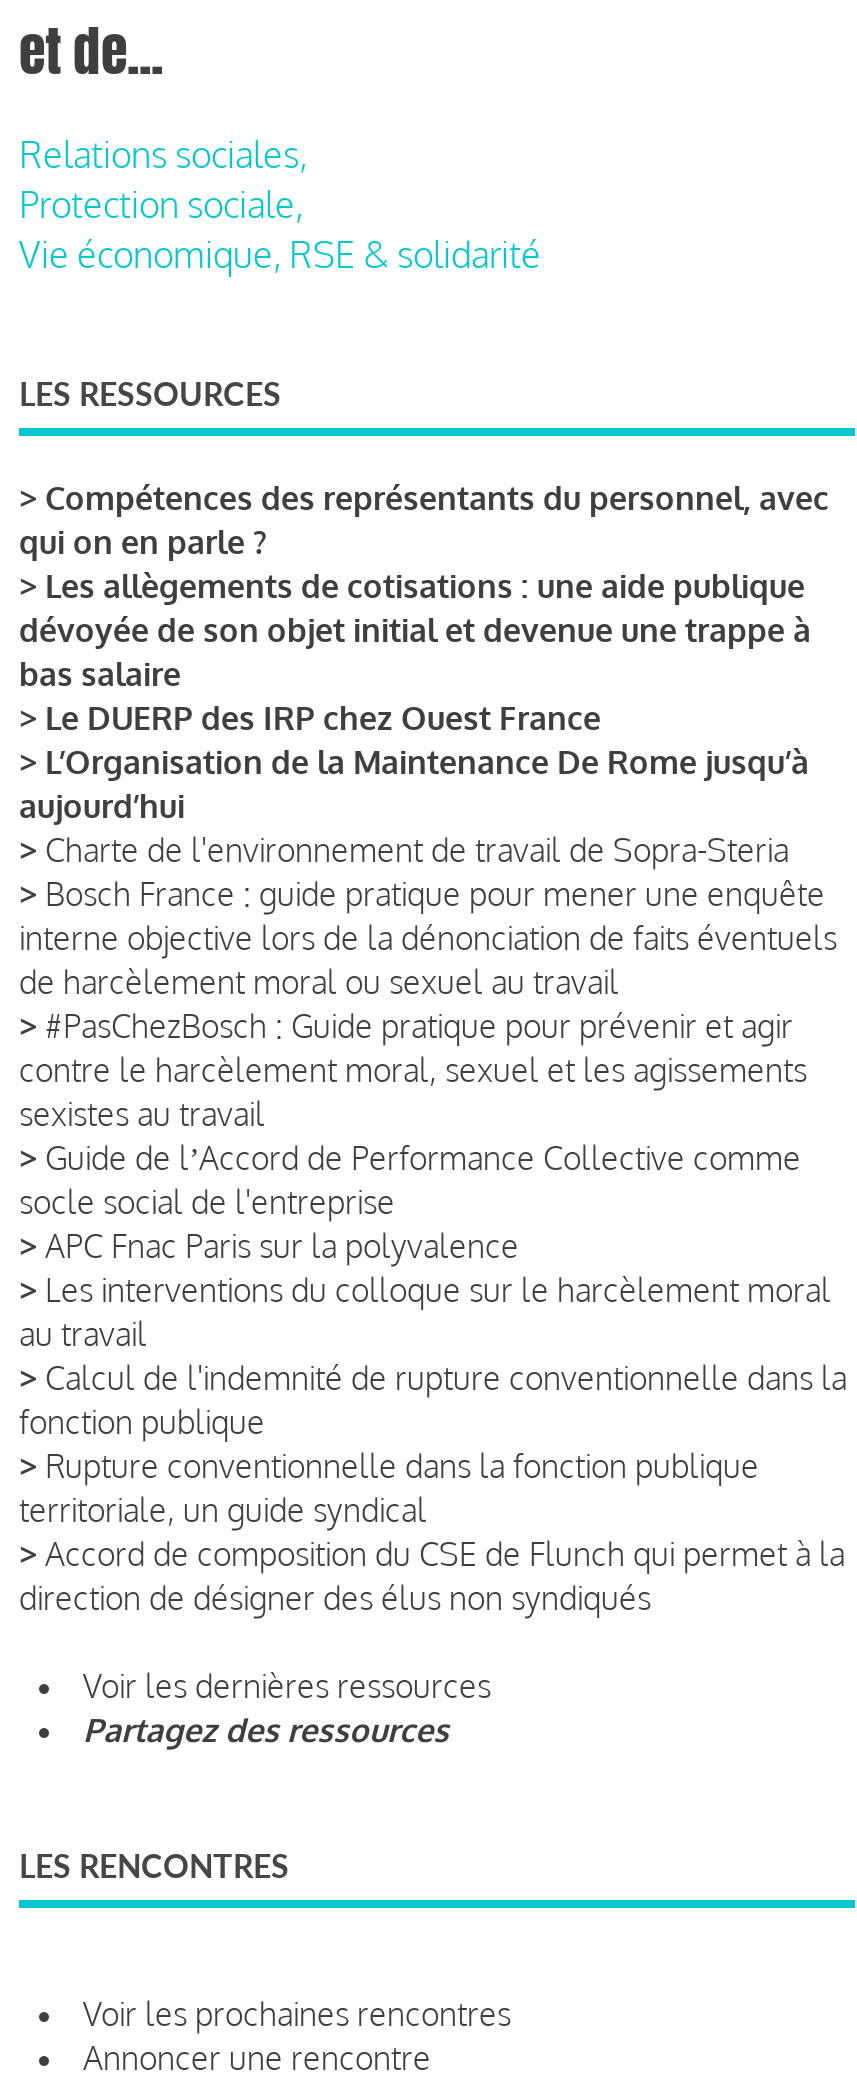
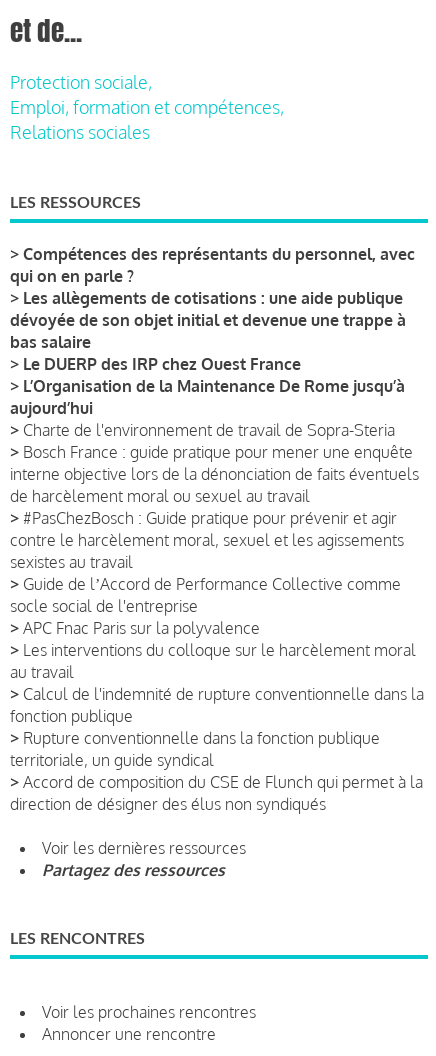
- Relations sociales,

moved up: Protection sociale,

- Vie économique, RSE & solidarité
+ Emploi, formation et compétences,
+ Relations sociales
